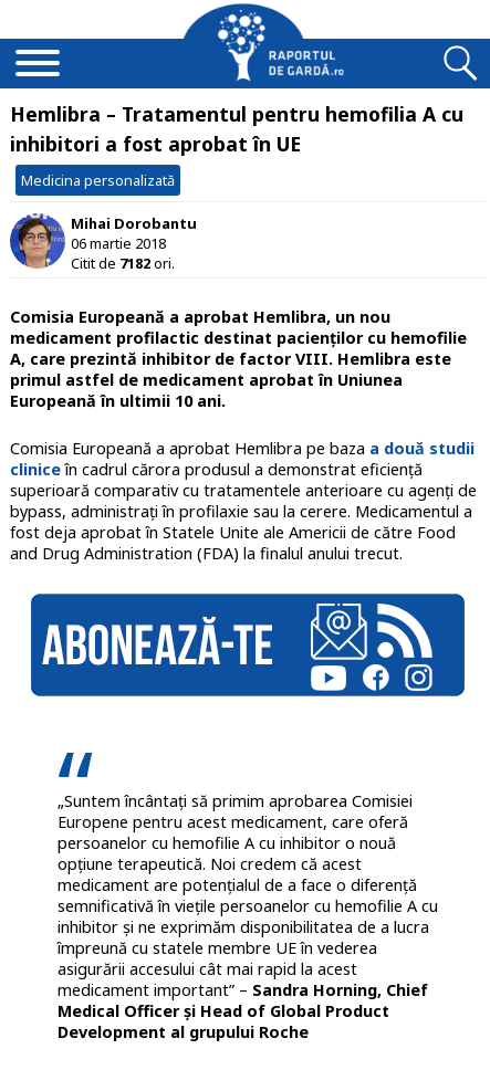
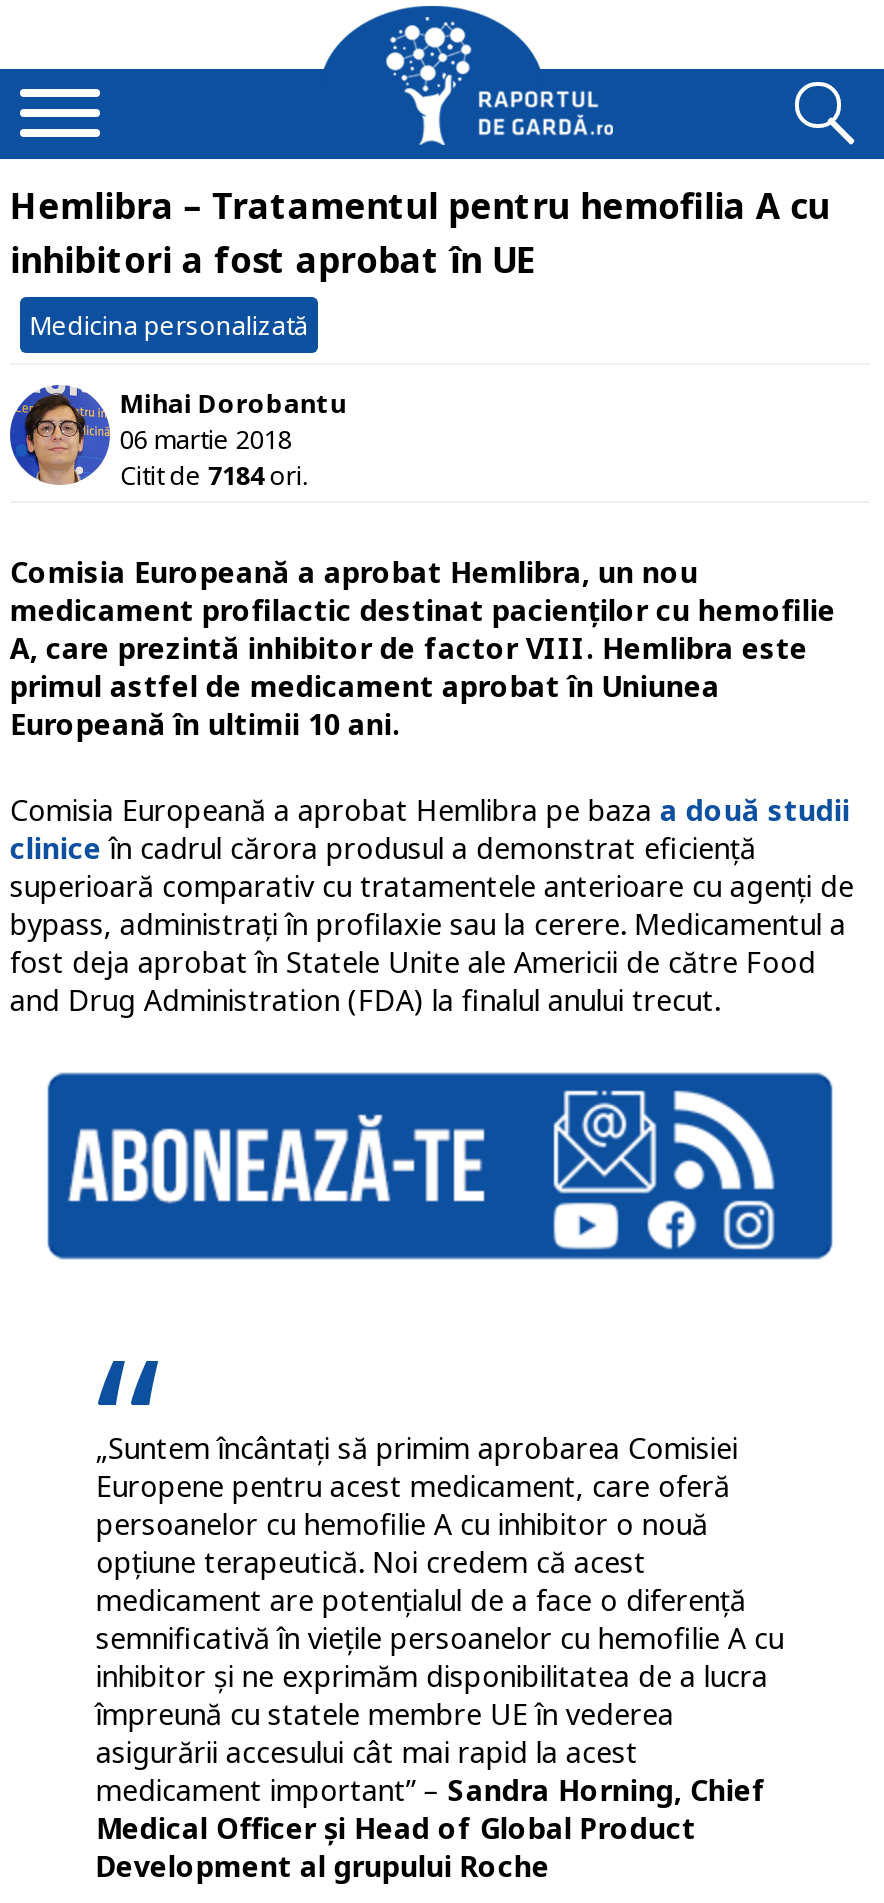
- Citit de 7182ori.
+ Citit de 7184ori.
